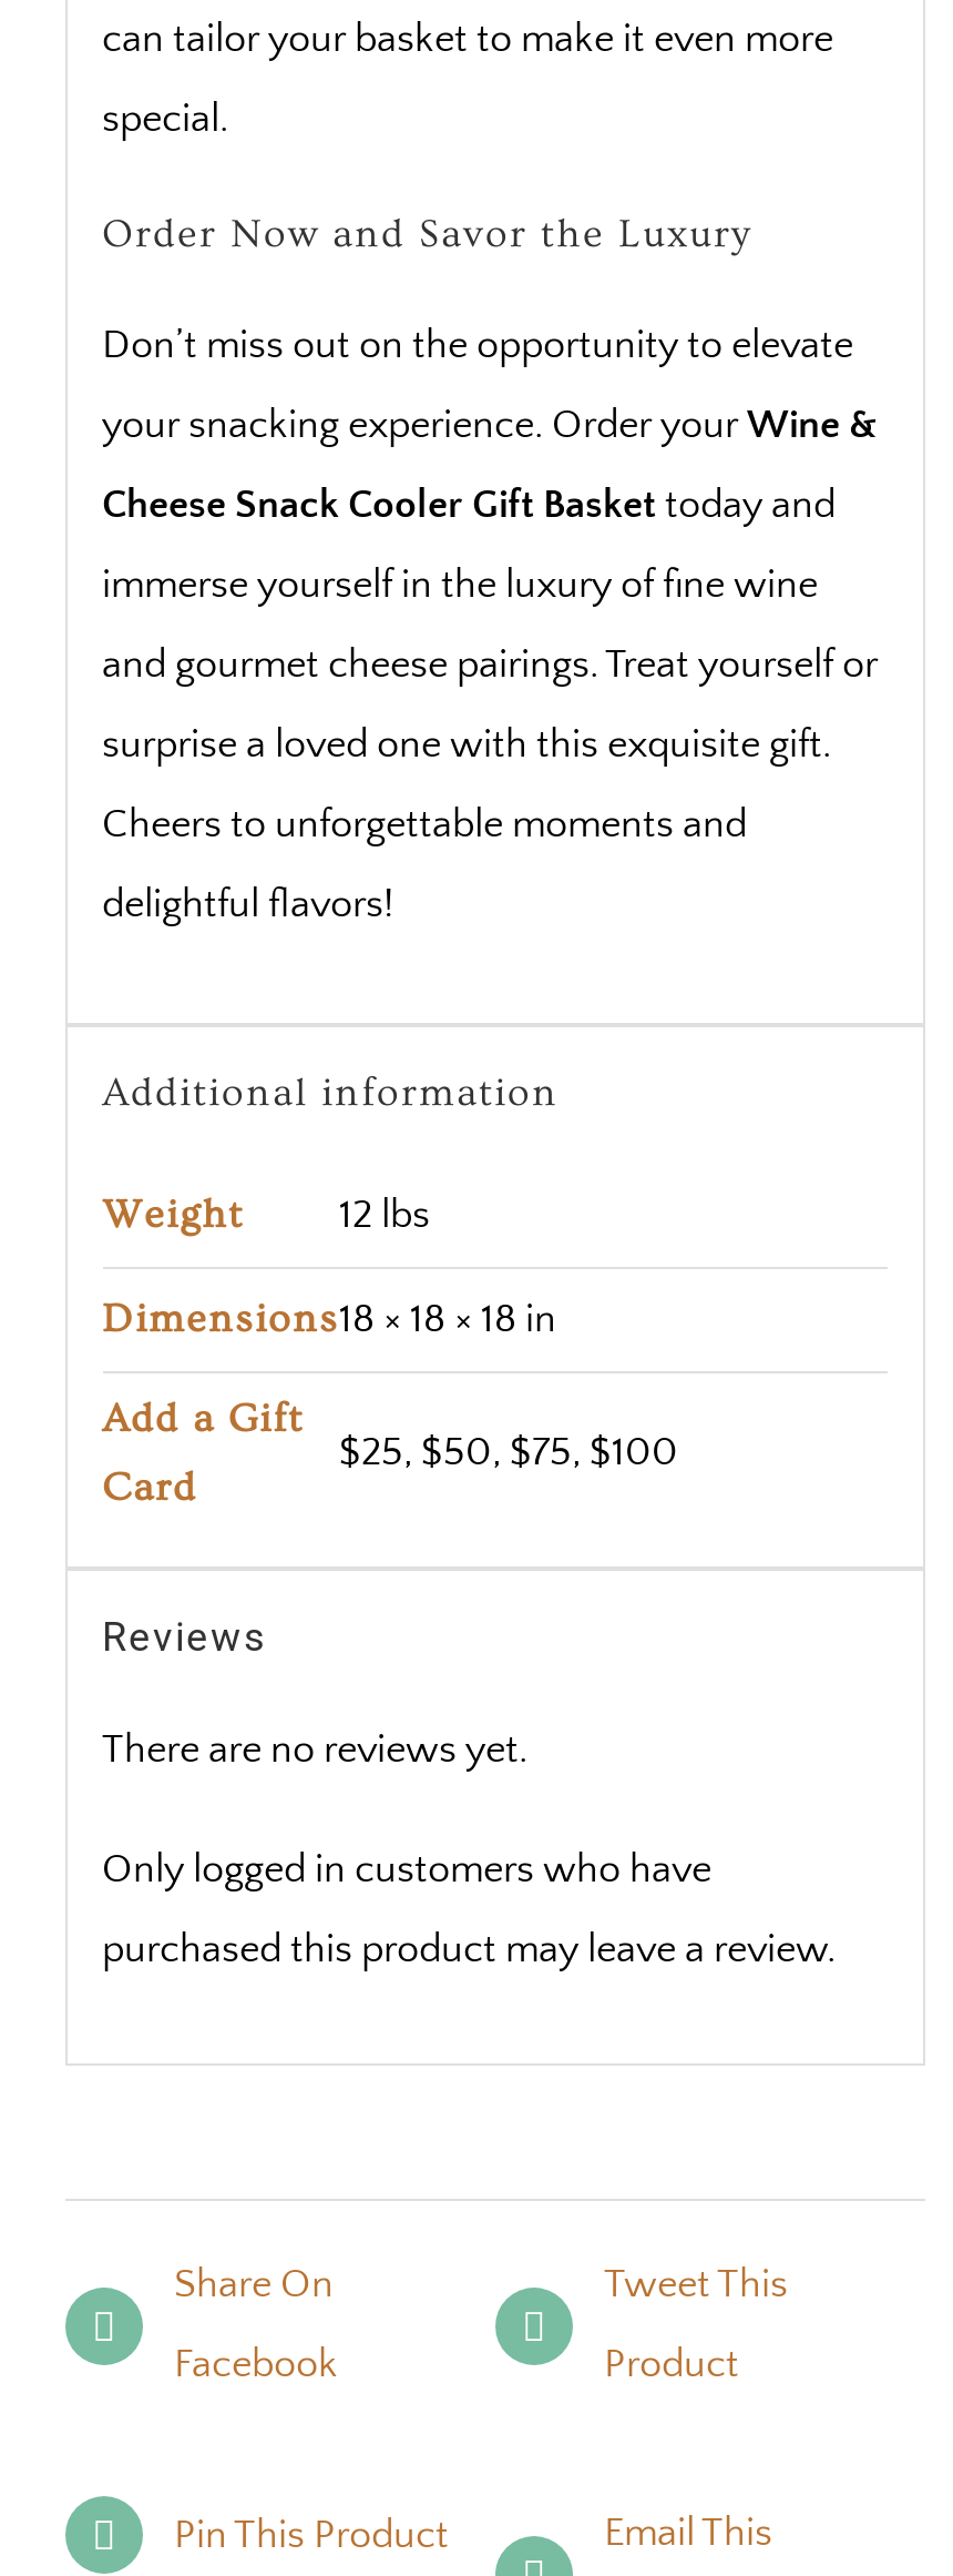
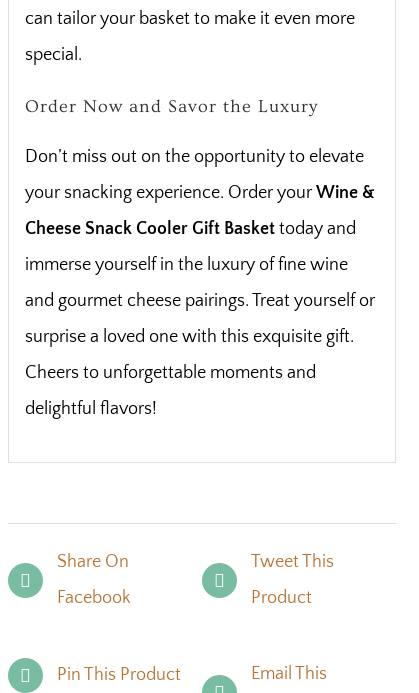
- Additional information
- Weight
- 12 lbs
- Dimensions18 × 18 × 18 in
- Add a Gift
- Card

- $25, $50, $75, $100

- Reviews
- There are no reviews yet.
- Only logged in customers who have
- purchased this product may leave a review.
